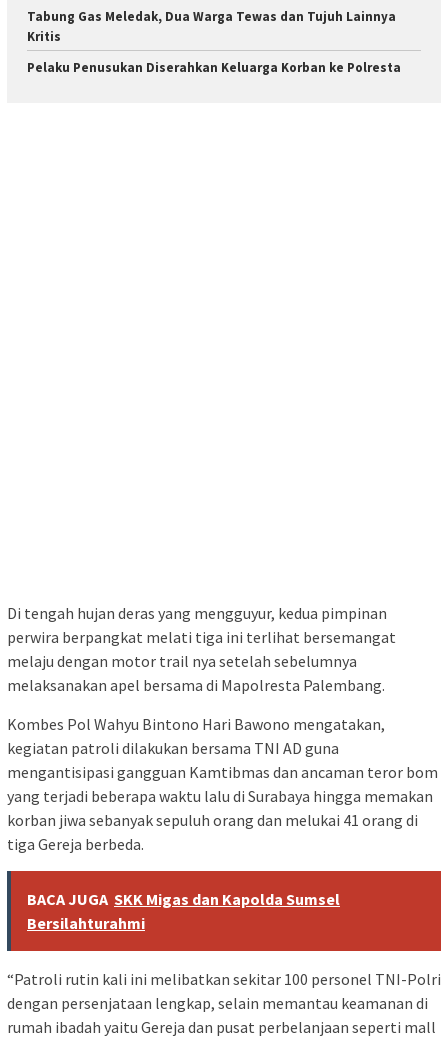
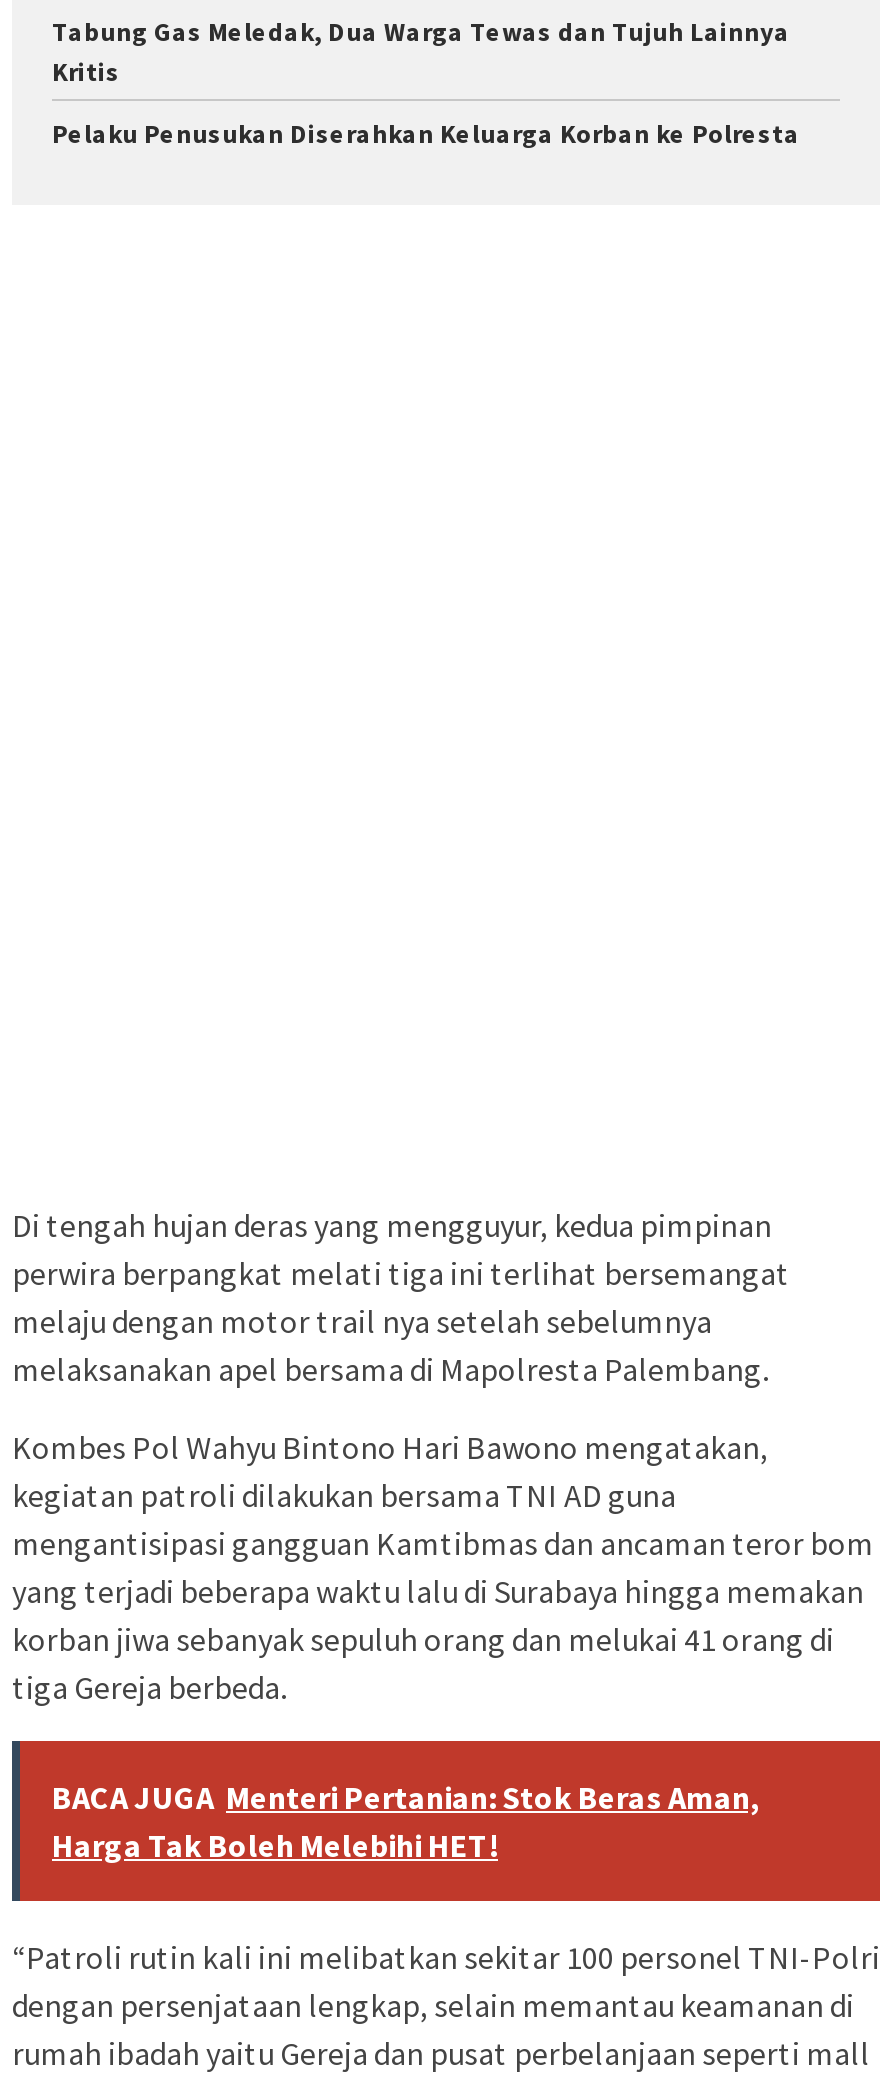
- BACA JUGA SKK Migas dan Kapolda Sumsel
- Bersilahturahmi
+ BACA JUGA Menteri Pertanian: Stok Beras Aman,
+ Harga Tak Boleh Melebihi HET!
